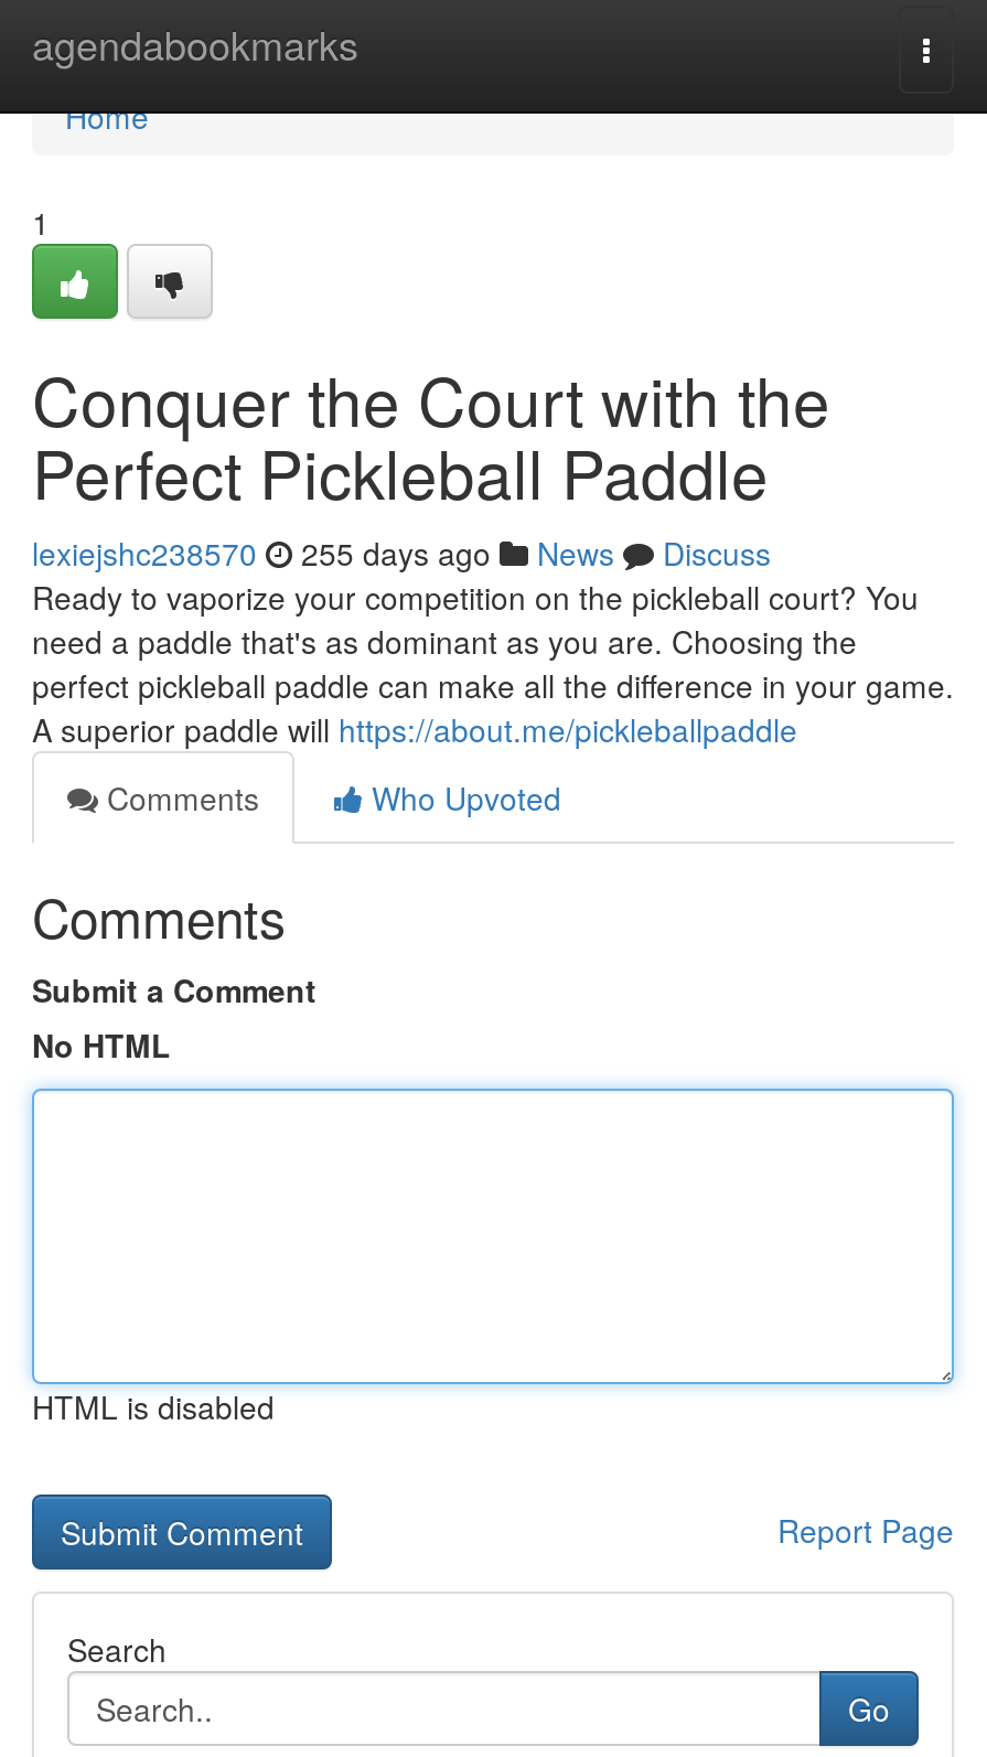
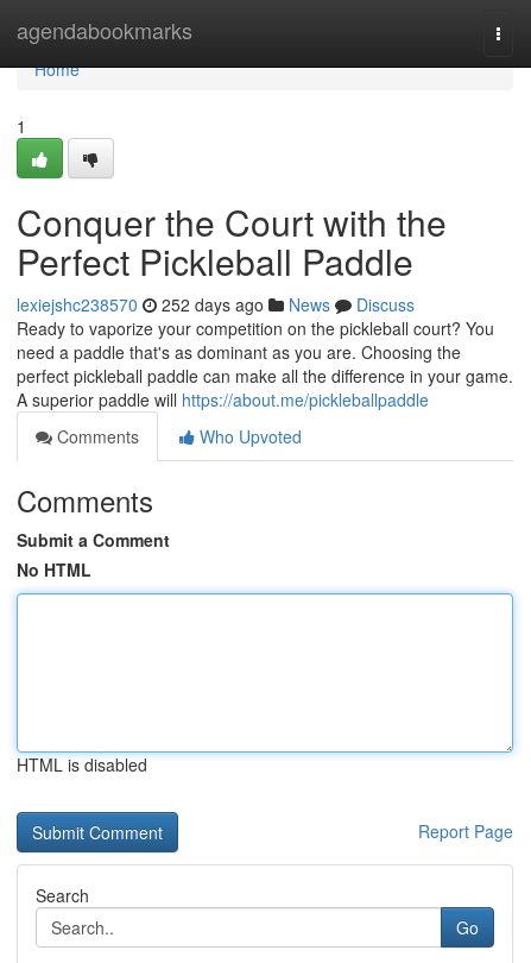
- lexiejshc238570 255 days ago News Discuss
+ lexiejshc238570 252 days ago News Discuss
